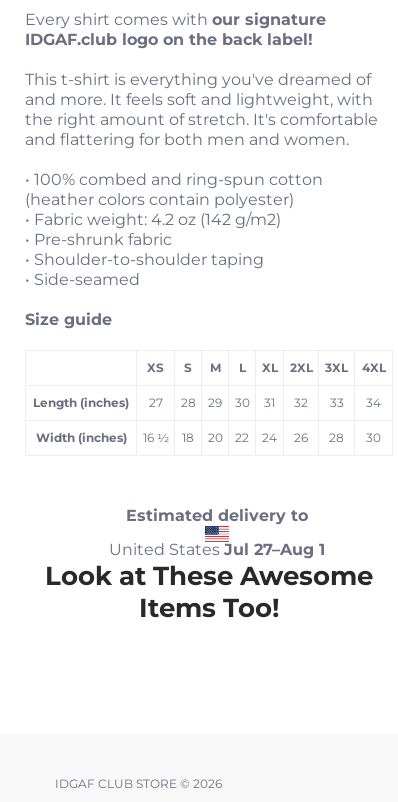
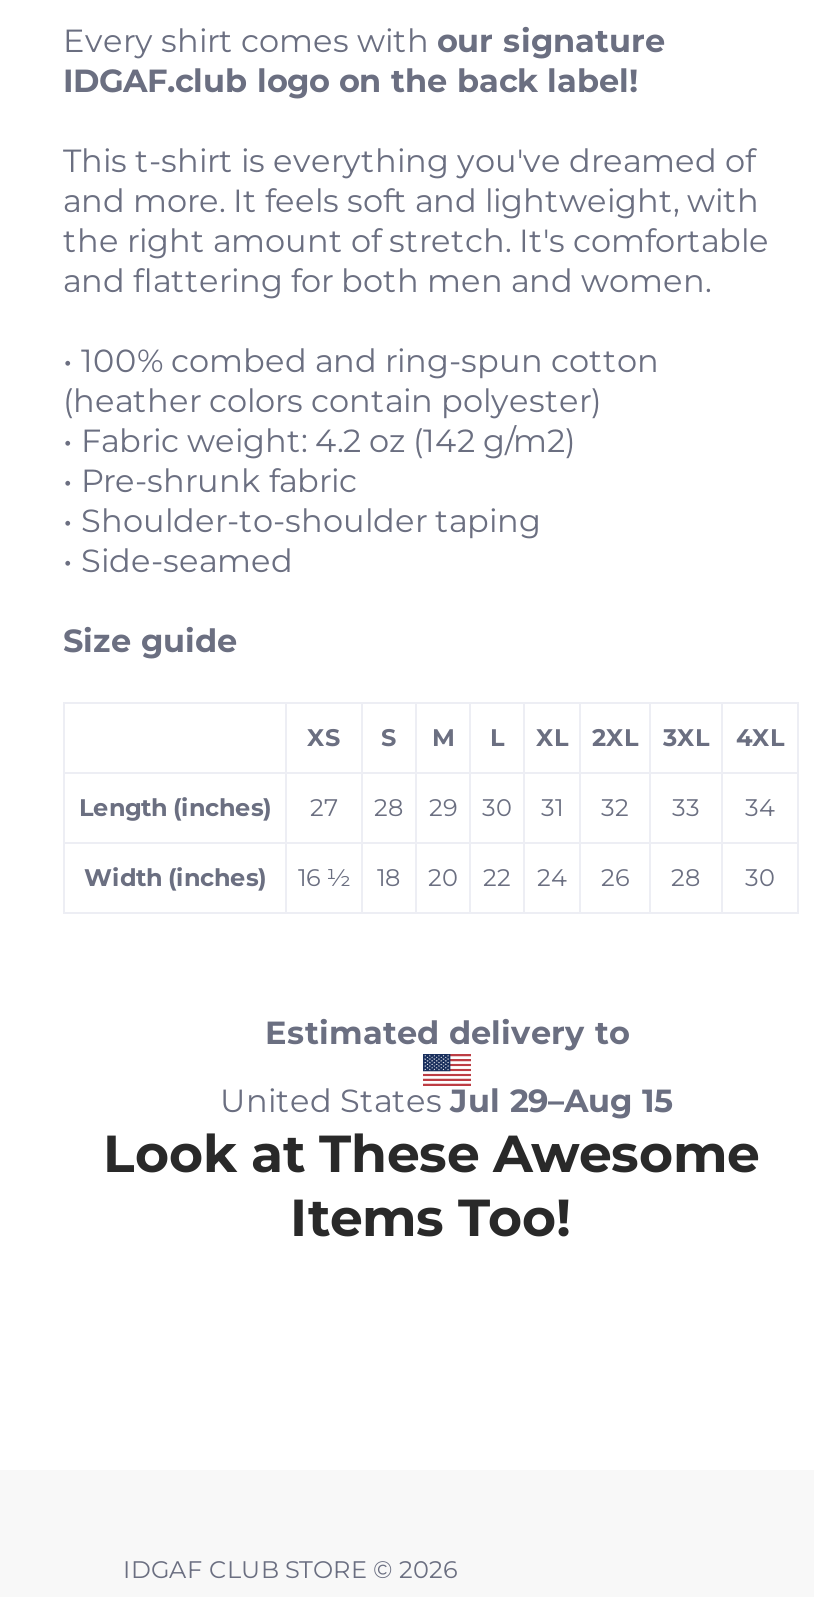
- United StatesJul 27–Aug 1
+ United StatesJul 29–Aug 15
